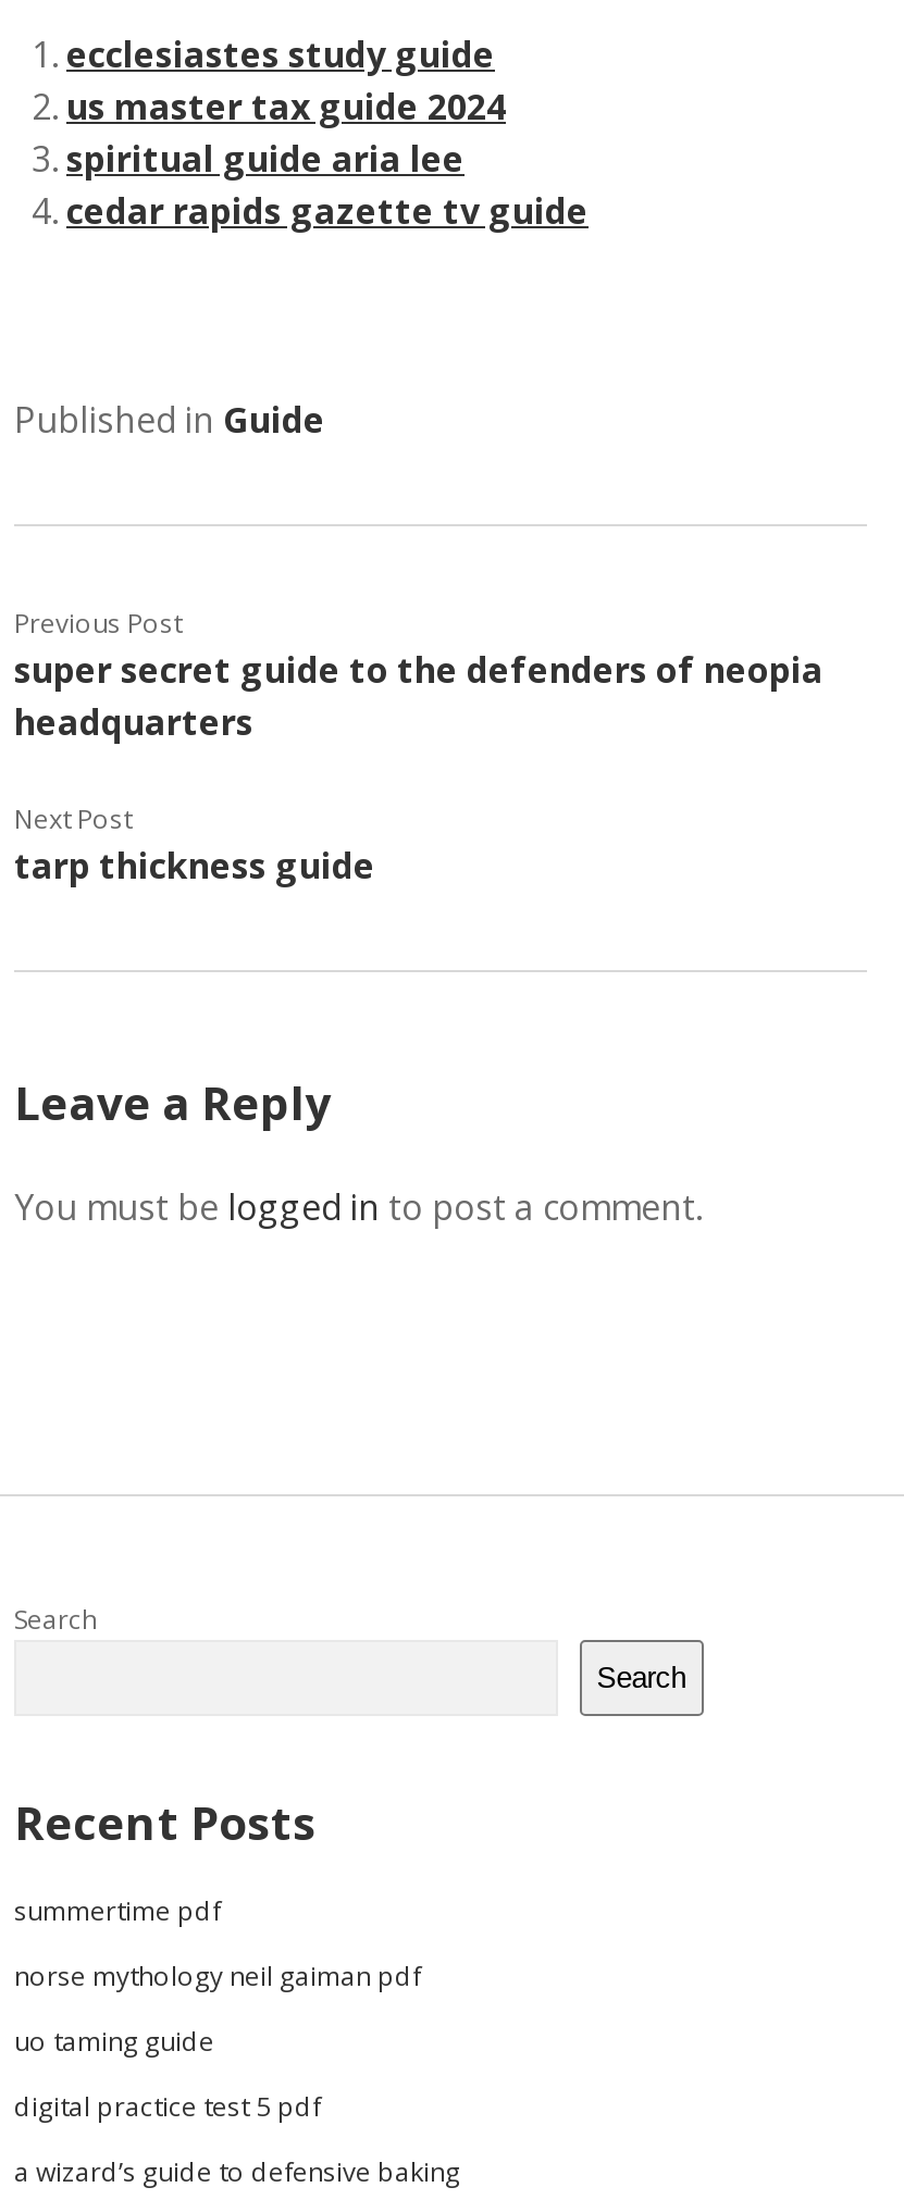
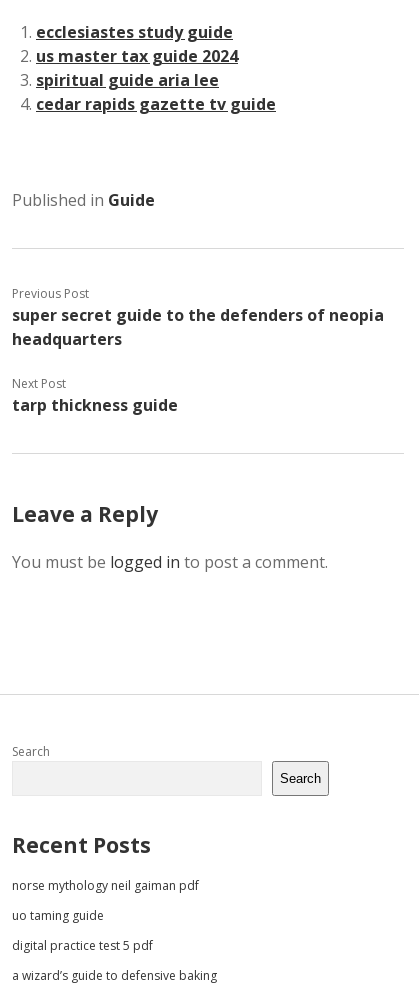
- summertime pdf
